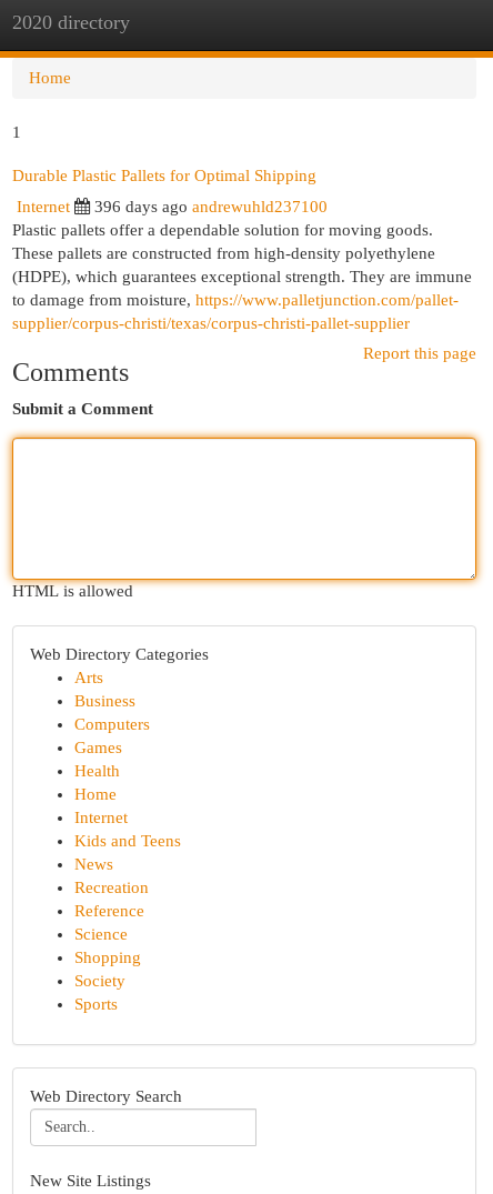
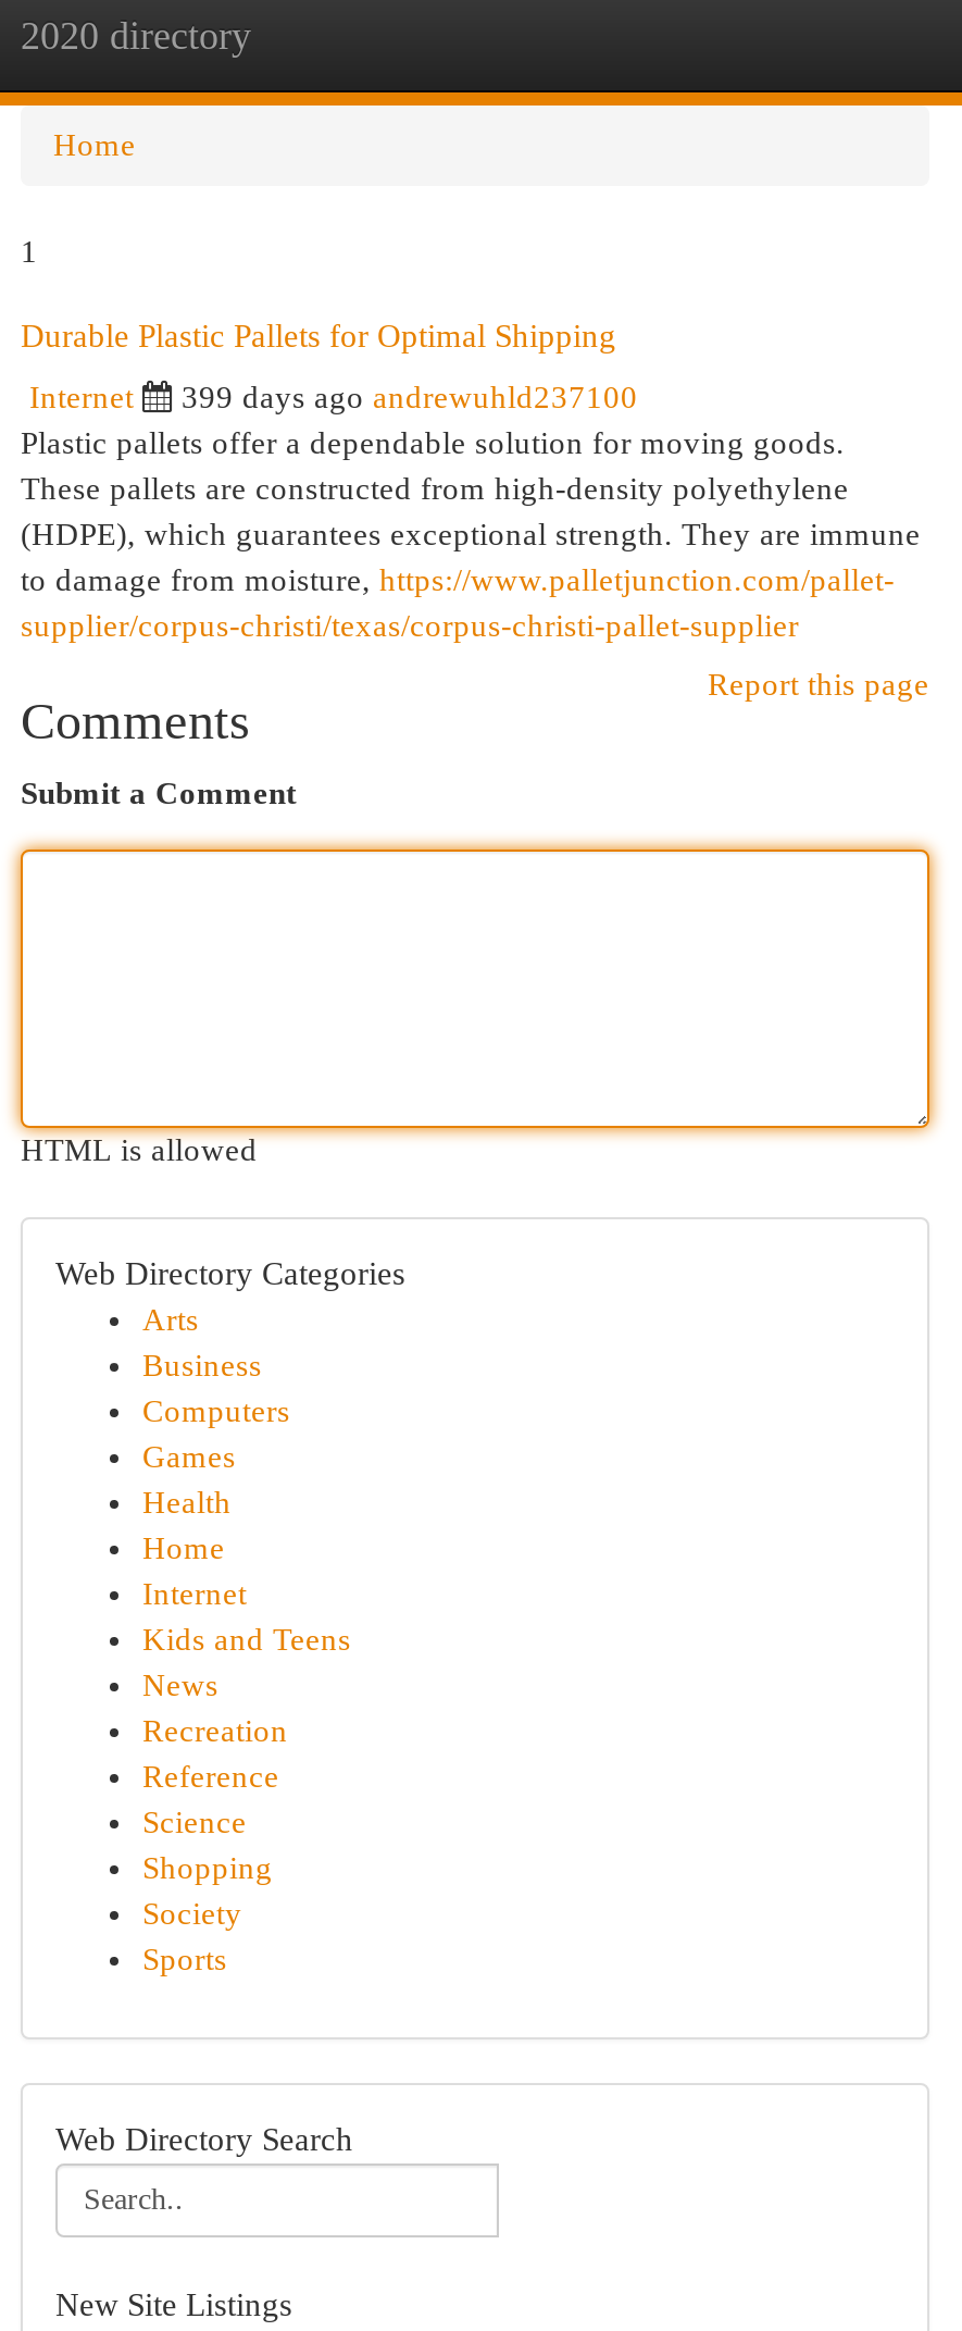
- 396 days ago andrewuhld237100
+ 399 days ago andrewuhld237100
